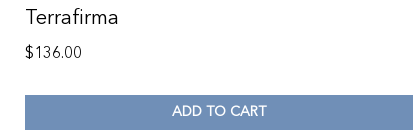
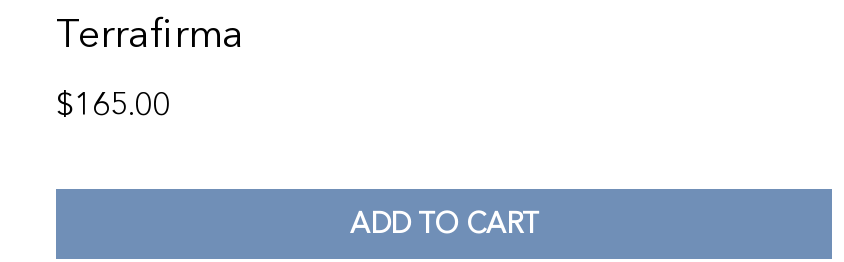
- $136.00
+ $165.00
